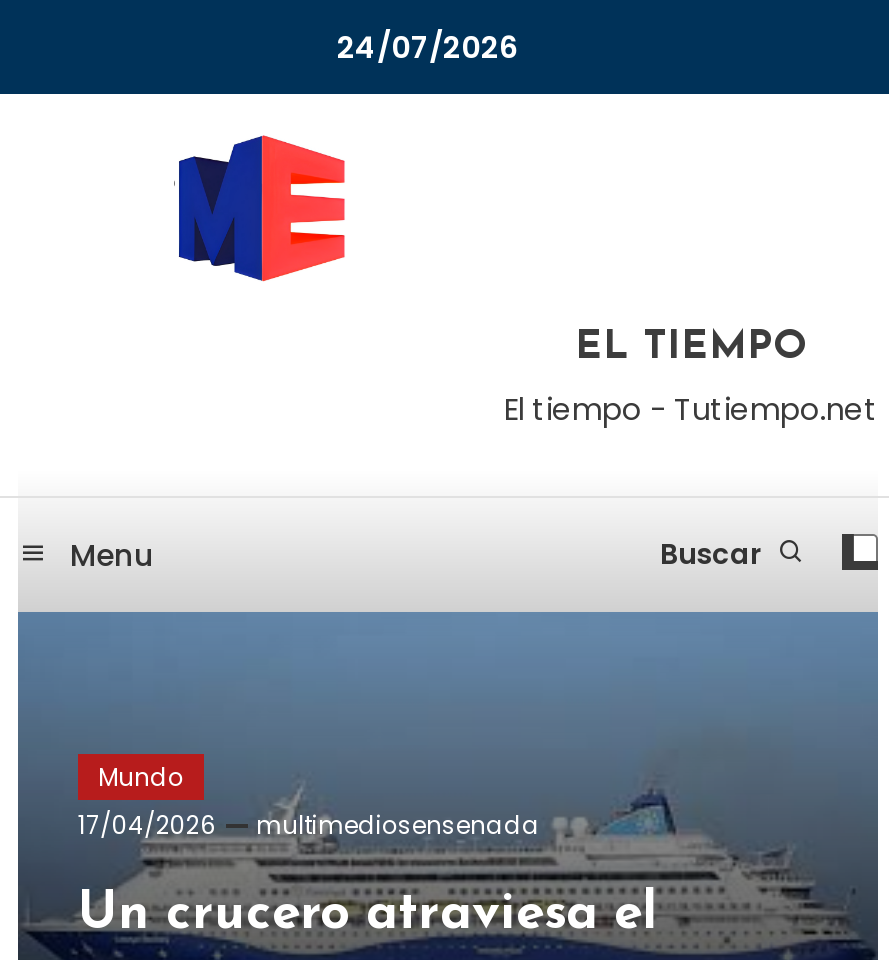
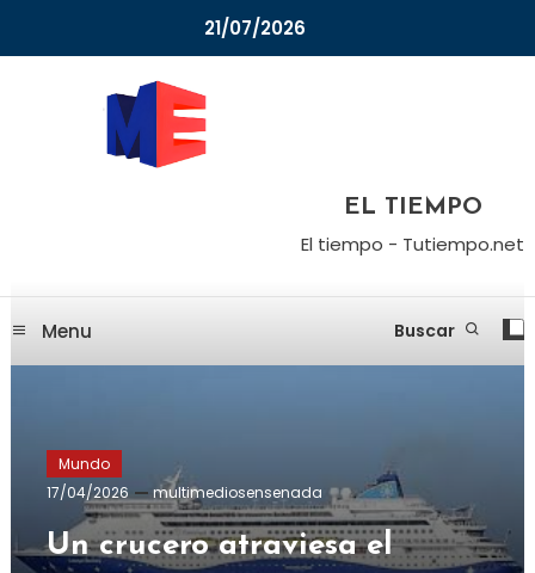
- 24/07/2026
+ 21/07/2026
